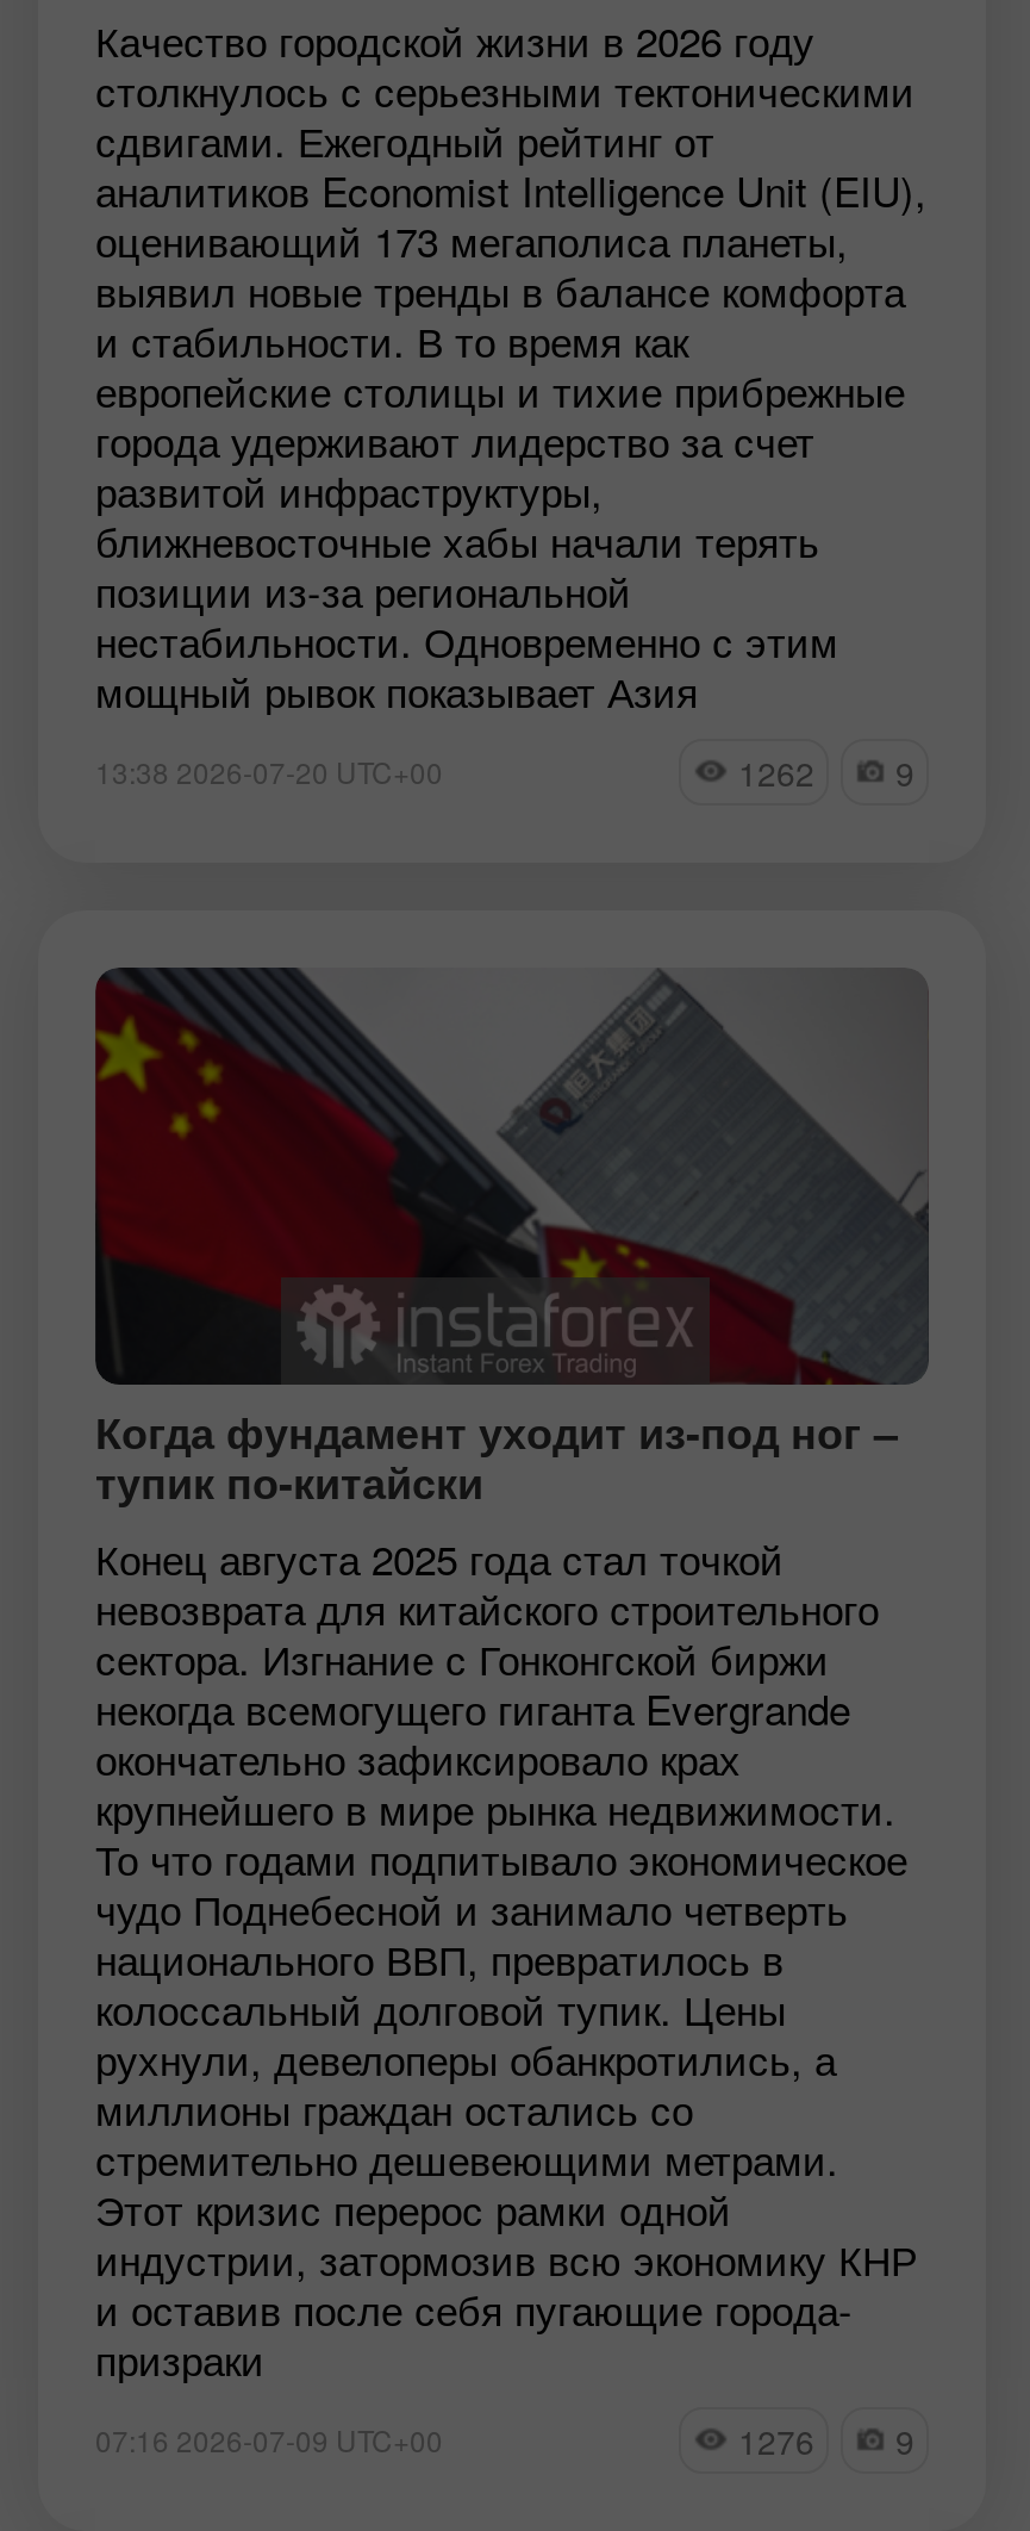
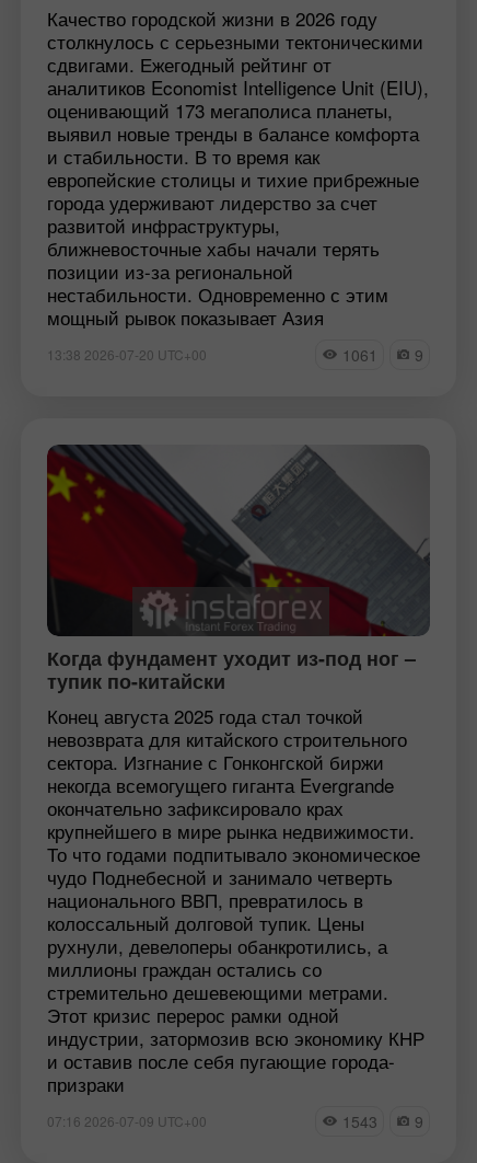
- 1262 9
+ 1061 9

- 1276 9
+ 1543 9
